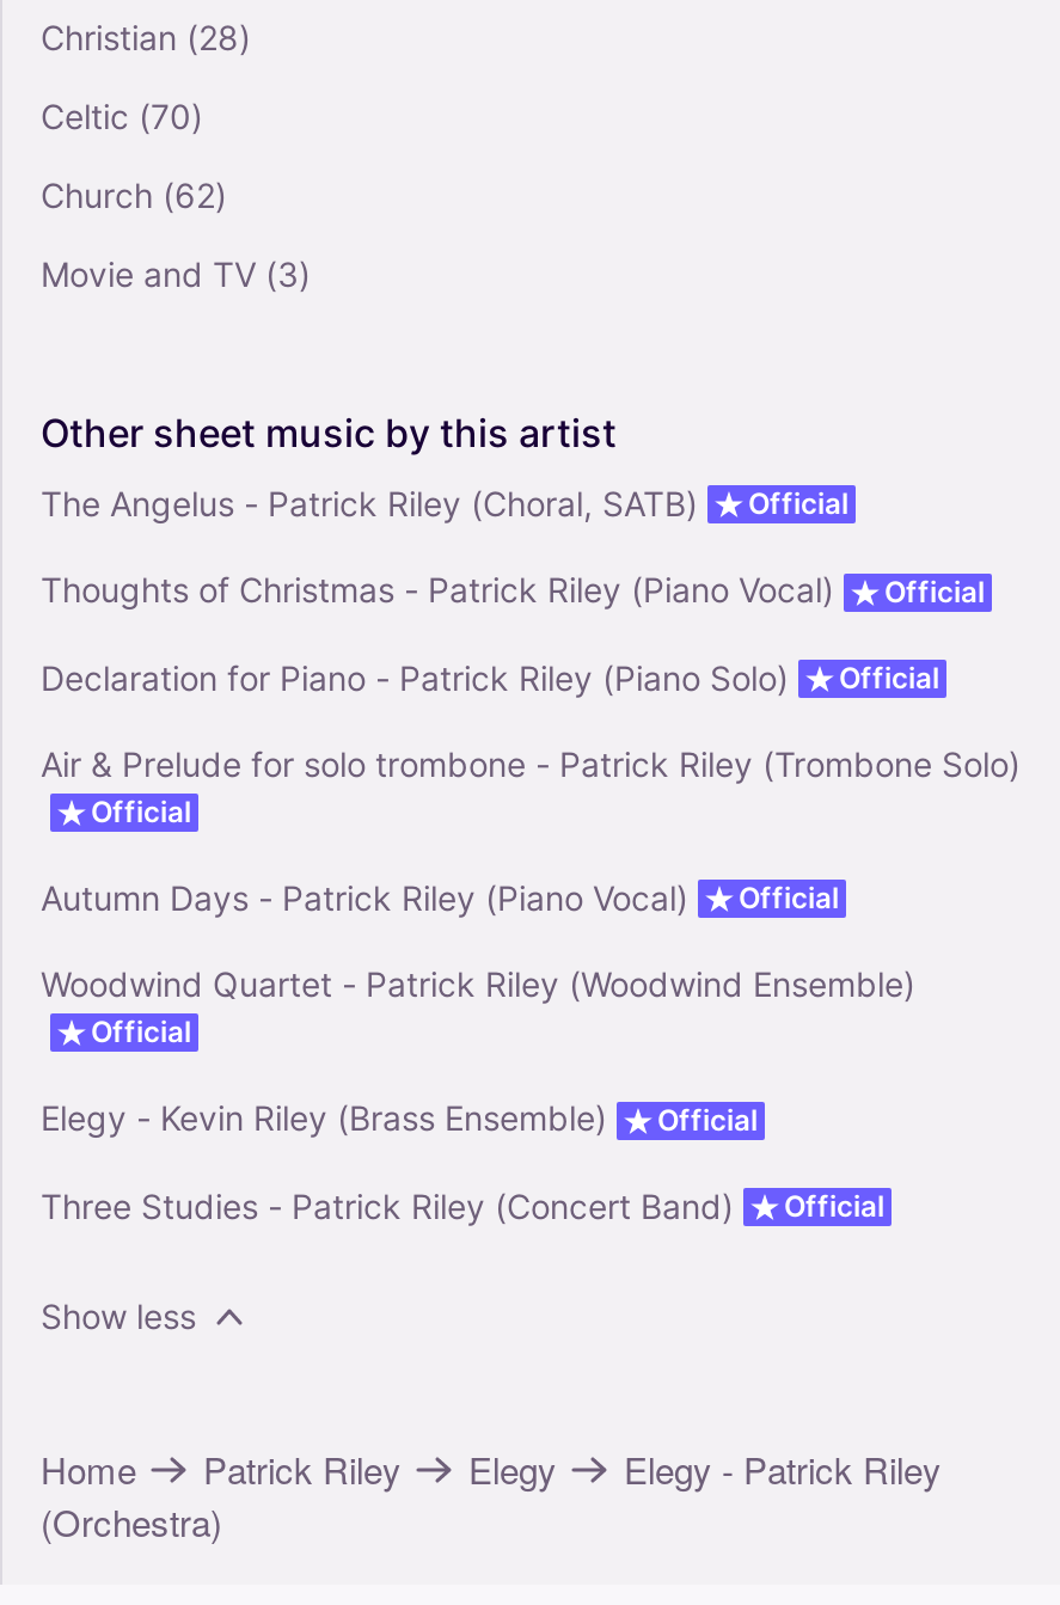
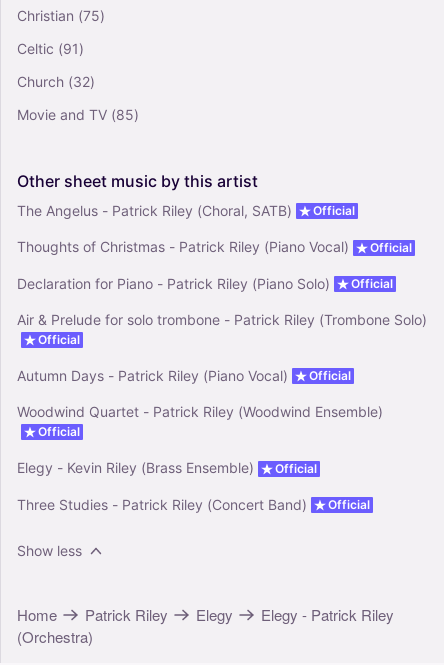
- Christian (28)
+ Christian (75)

- Celtic (70)
+ Celtic (91)

- Church (62)
+ Church (32)

- Movie and TV (3)
+ Movie and TV (85)
